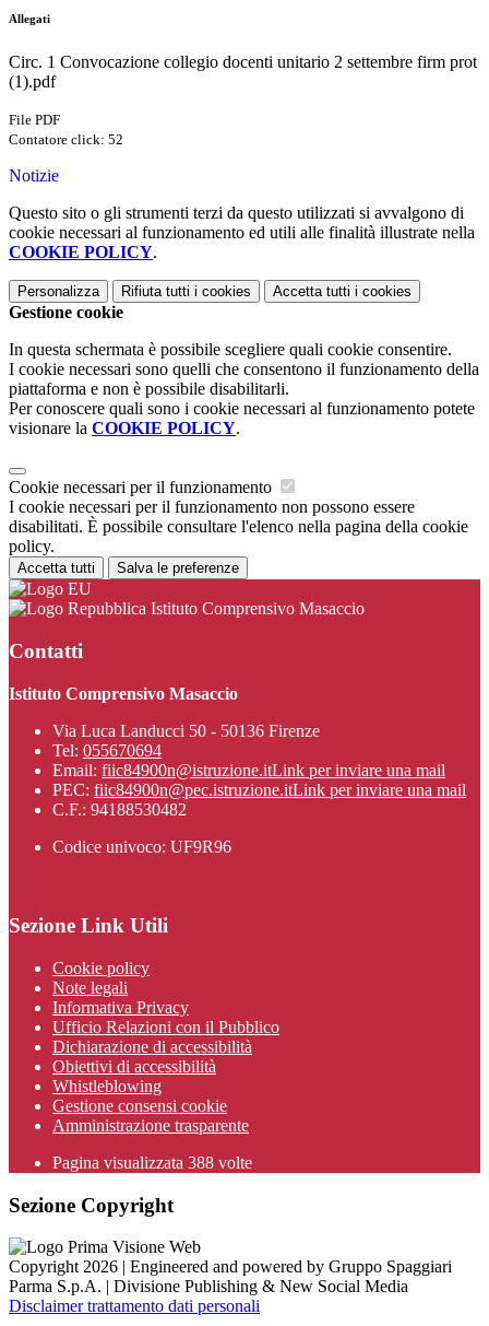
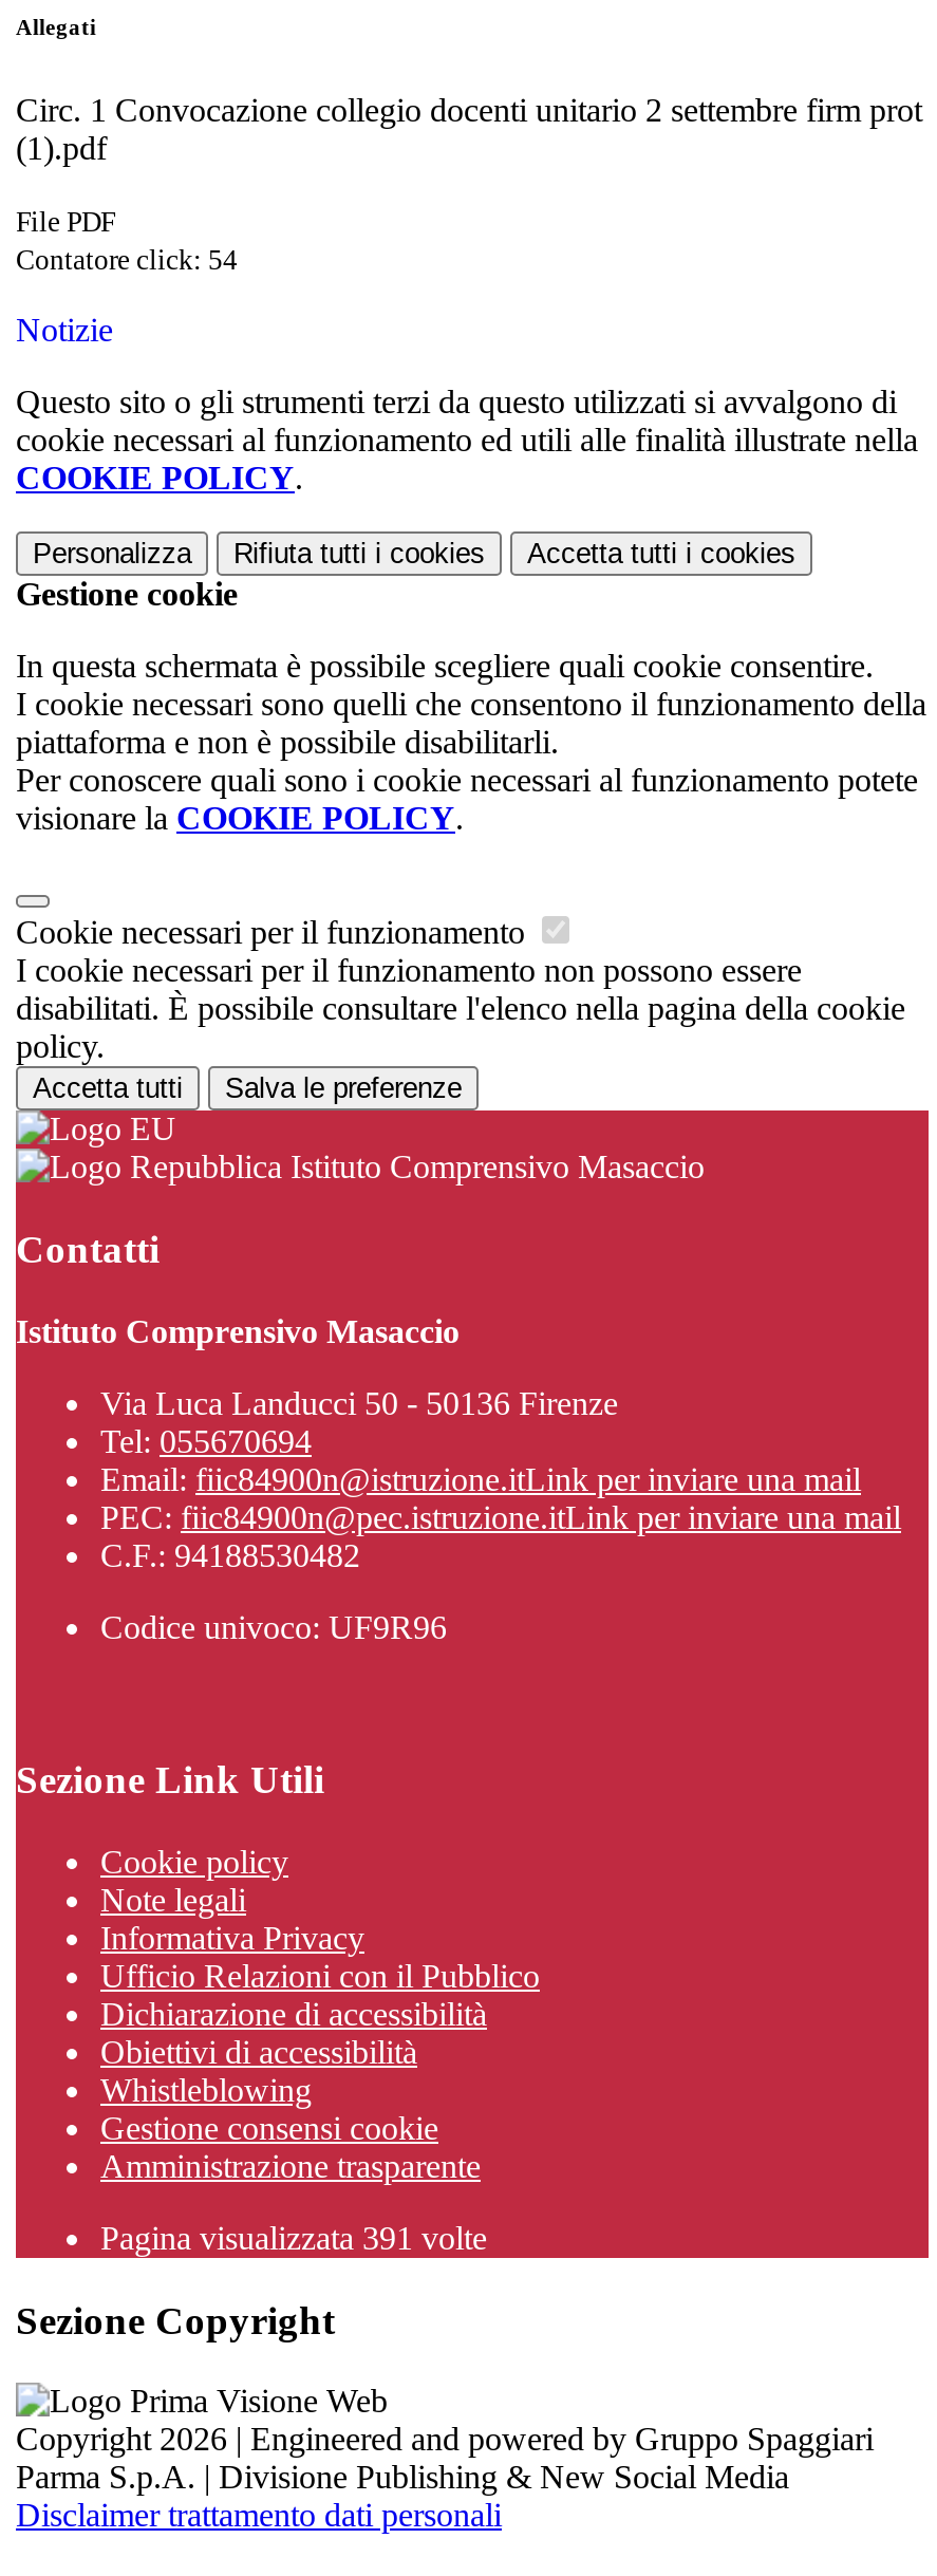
- Contatore click: 52
+ Contatore click: 54

- Pagina visualizzata 388 volte
+ Pagina visualizzata 391 volte
